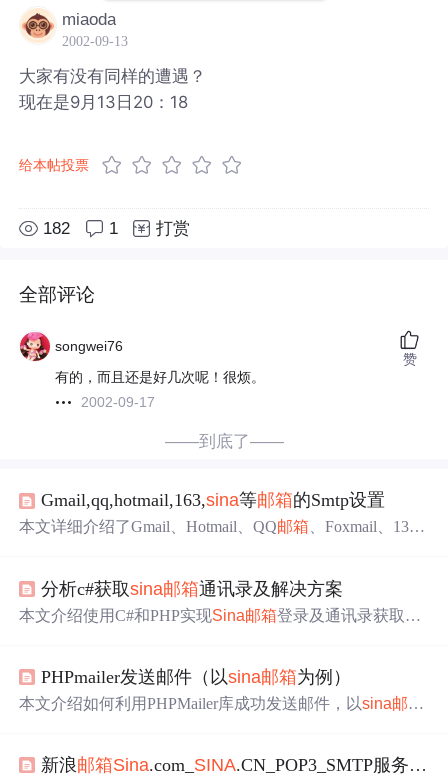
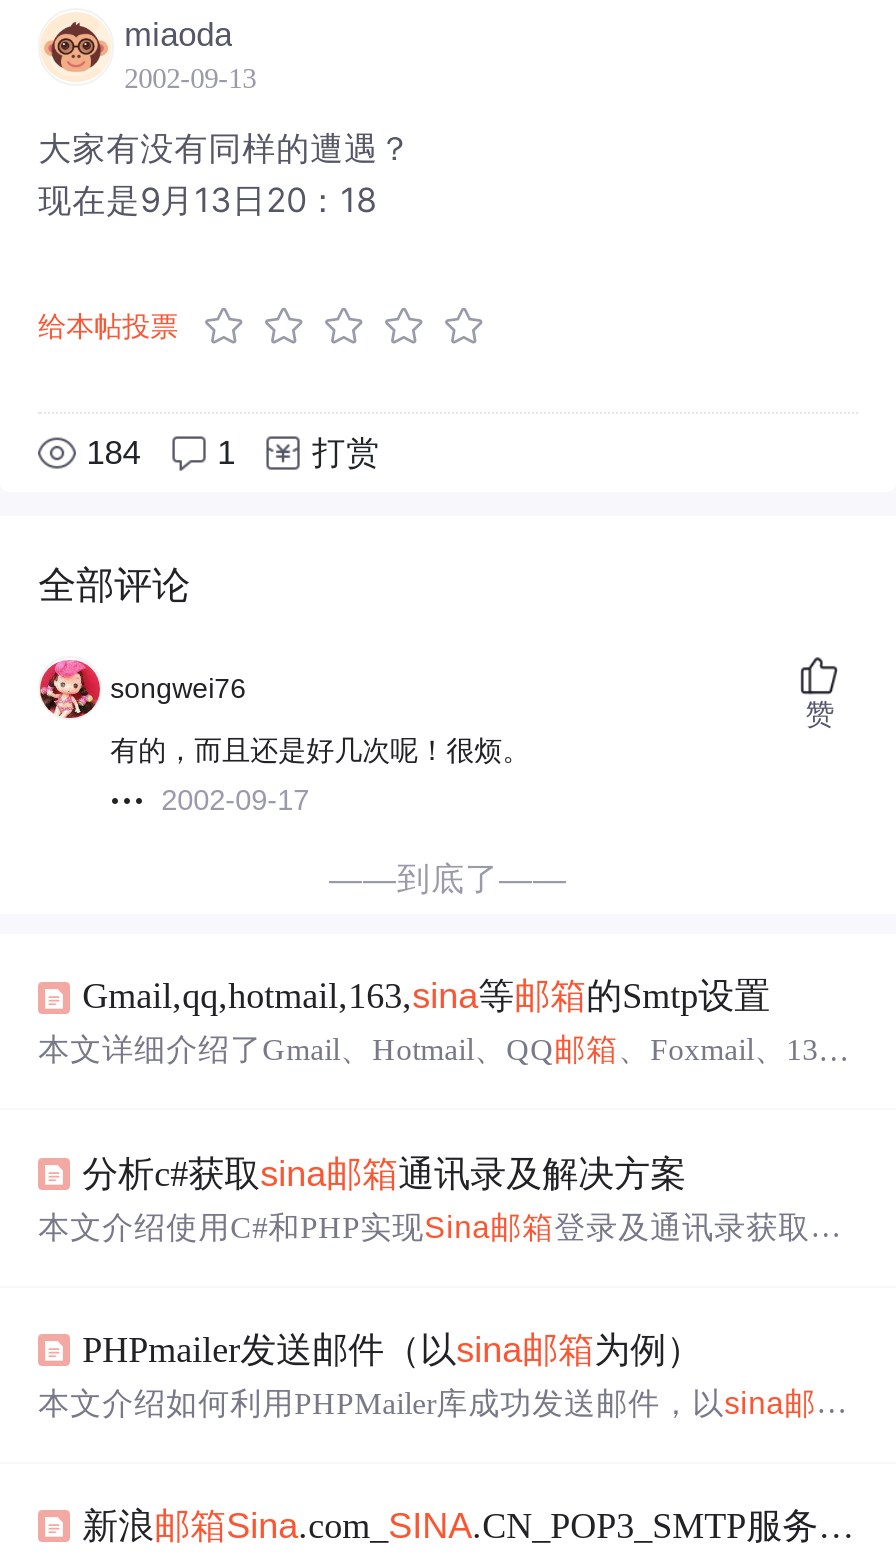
- 182
+ 184
